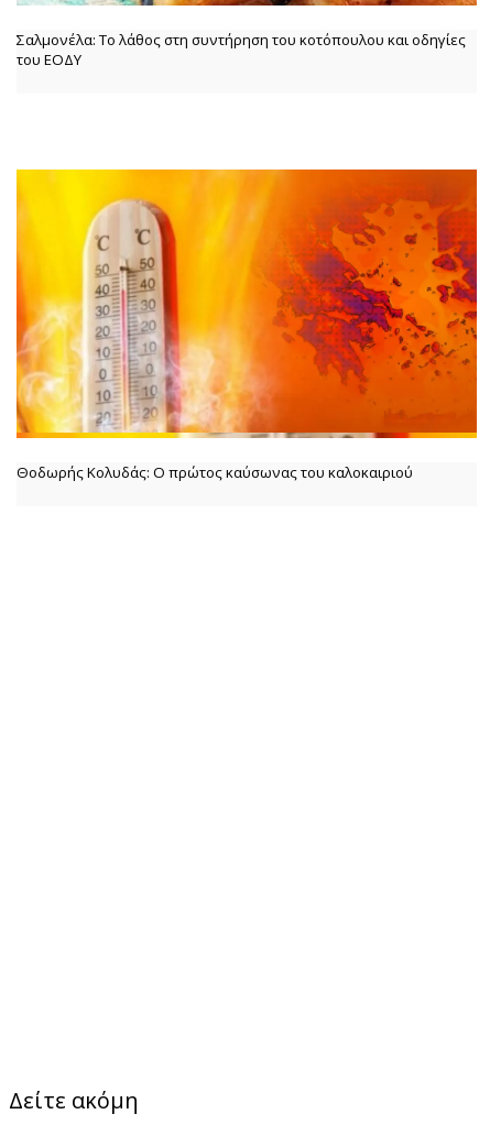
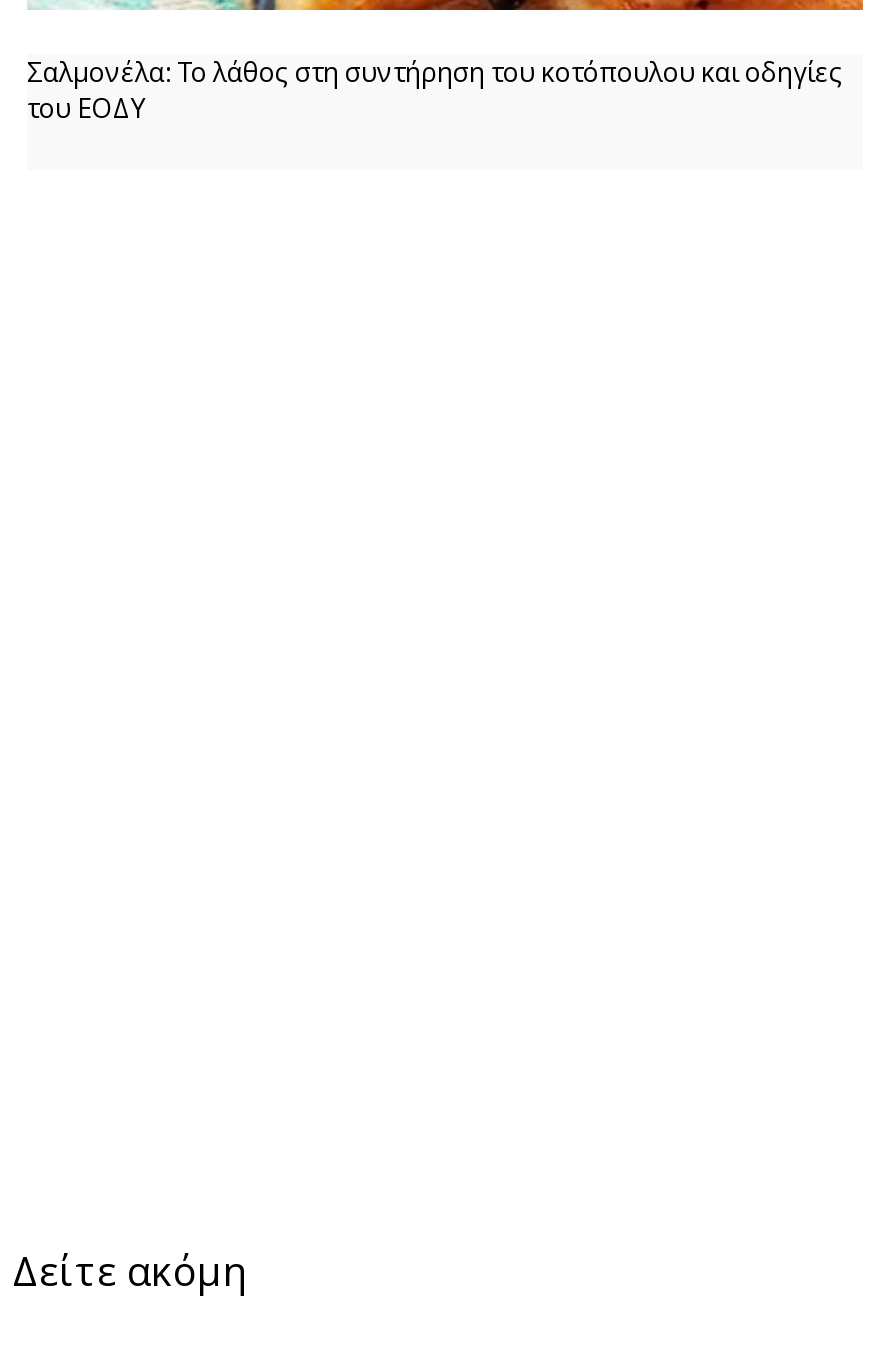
- [image]
- Θοδωρής Κολυδάς: Ο πρώτος καύσωνας του καλοκαιριού
